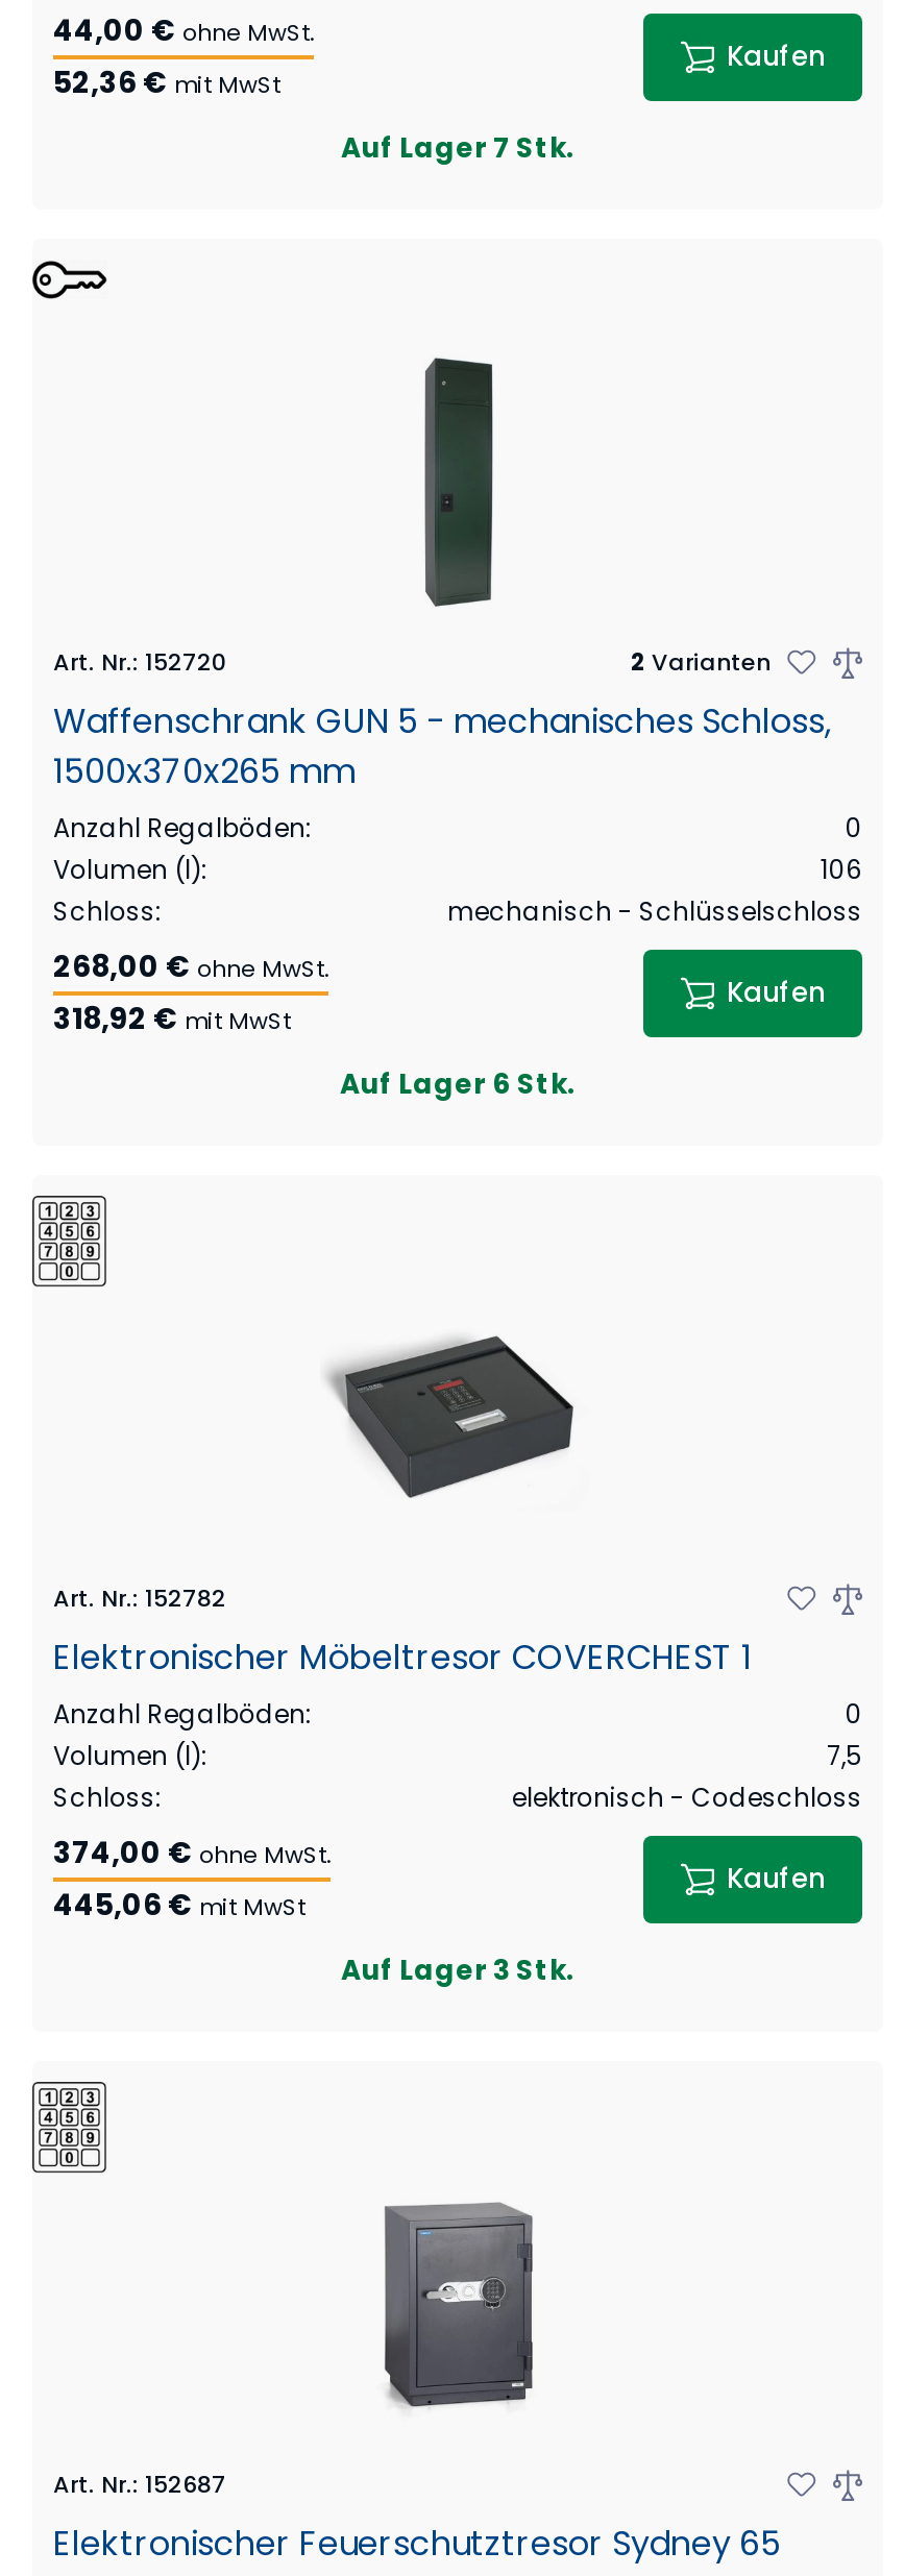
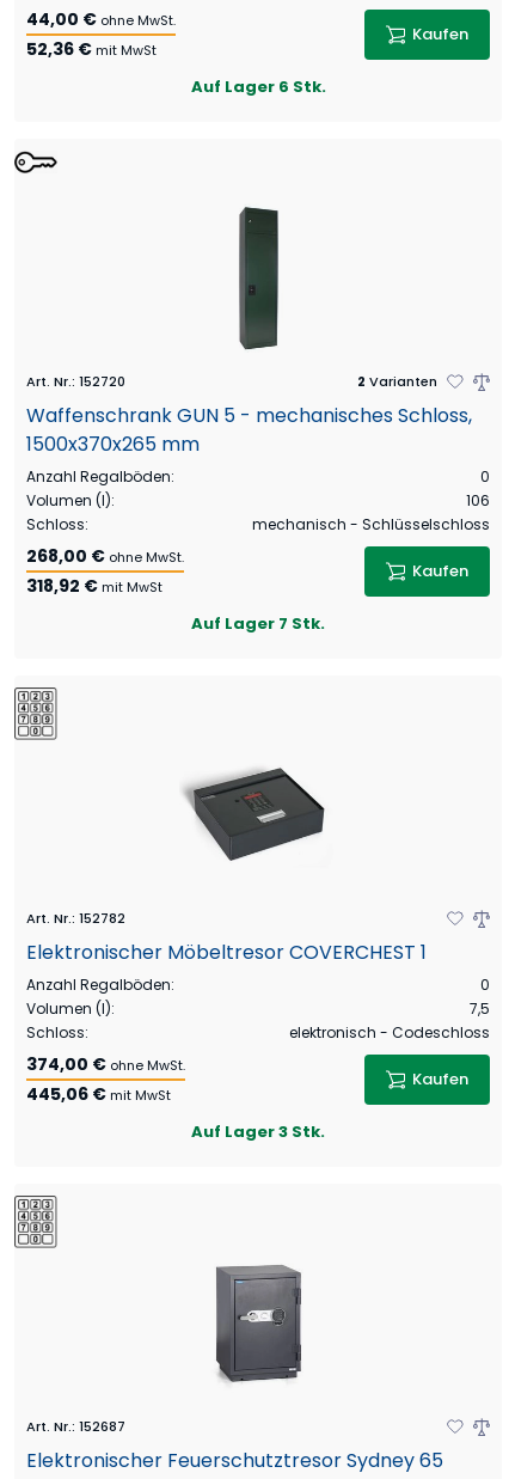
- Auf Lager 7 Stk.
+ Auf Lager 6 Stk.

- Auf Lager 6 Stk.
+ Auf Lager 7 Stk.
